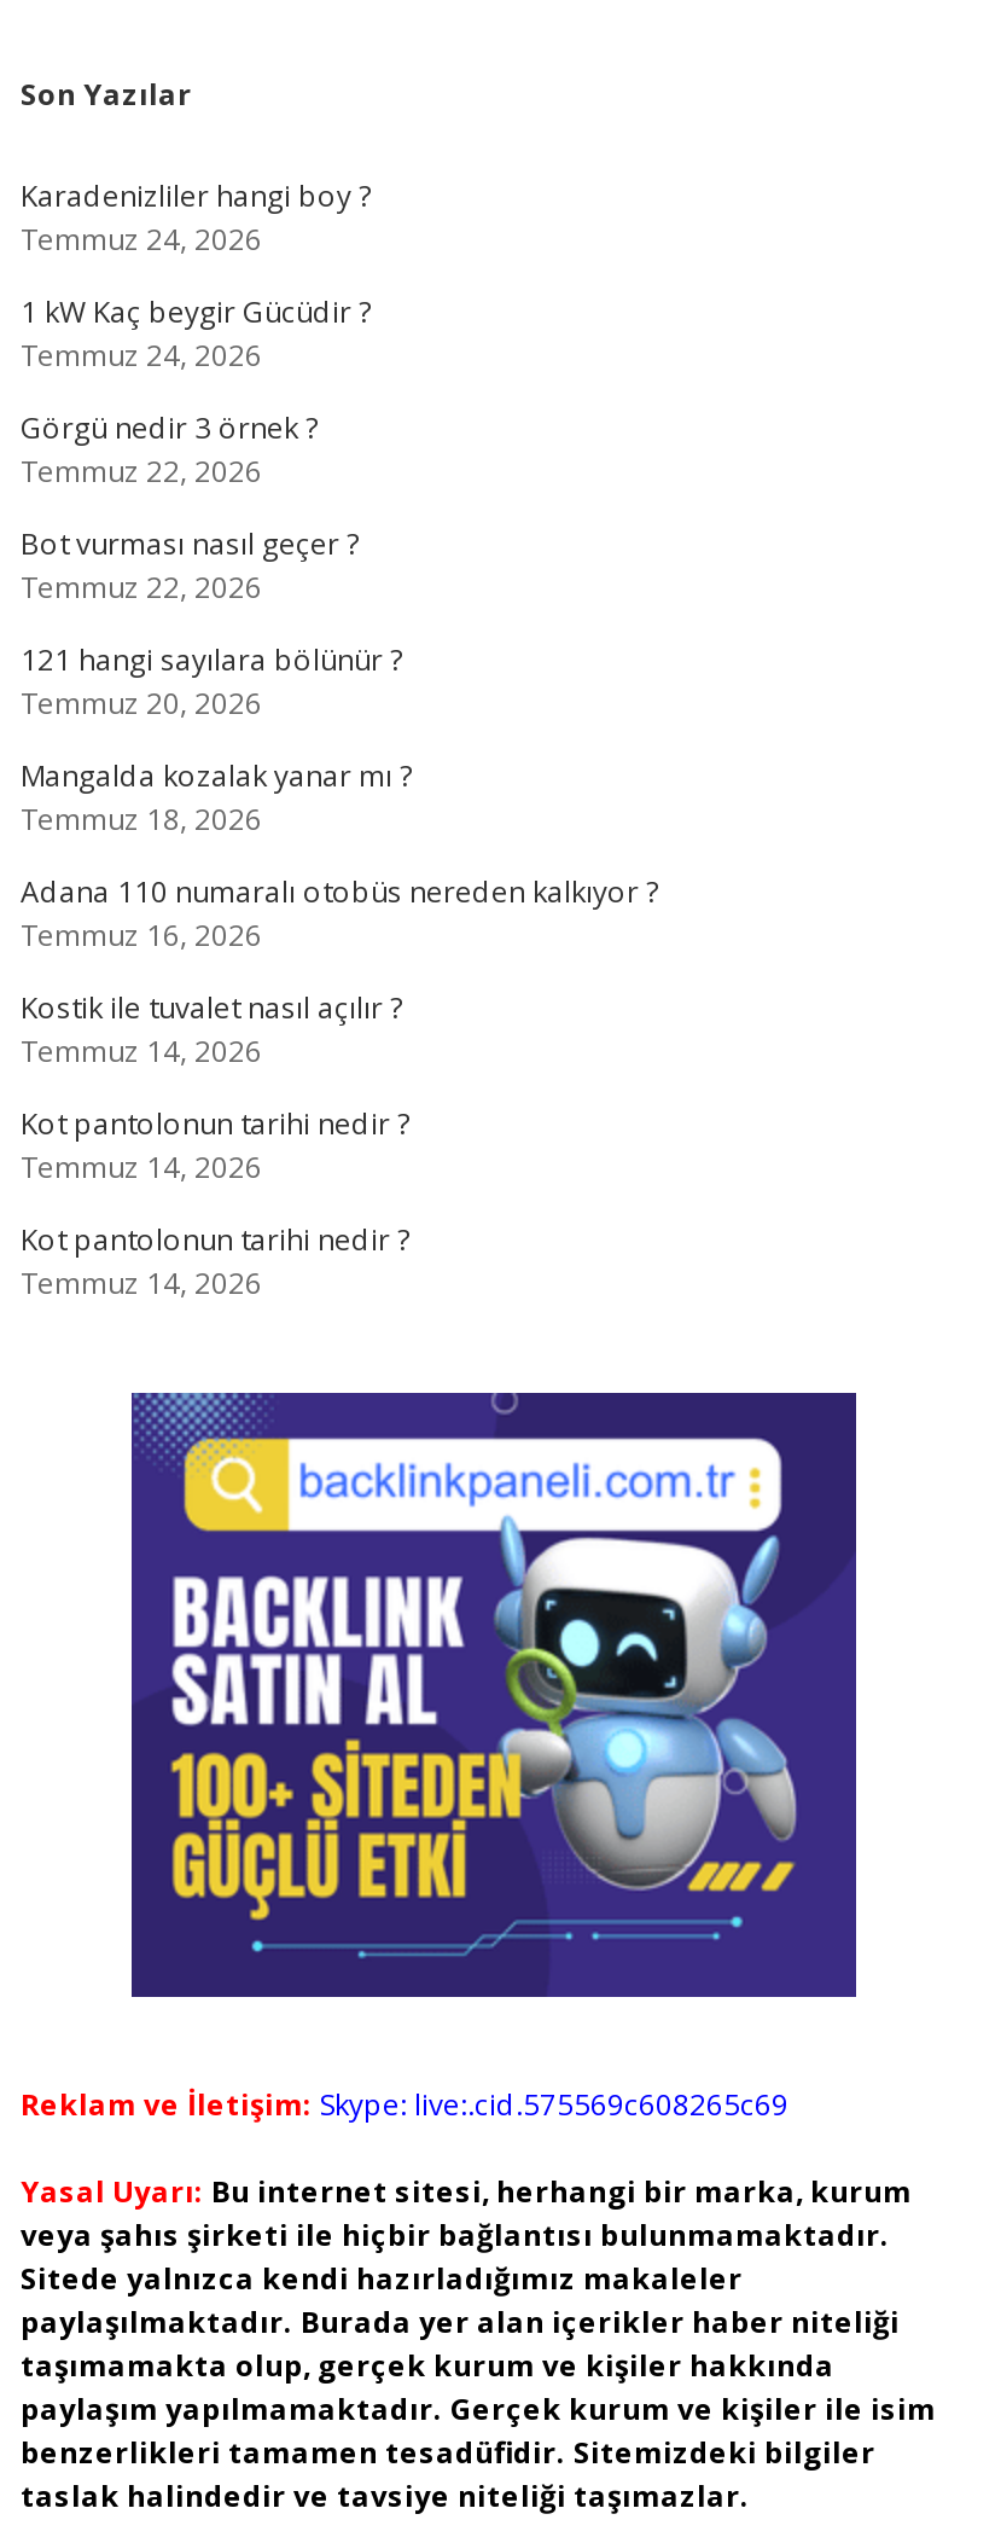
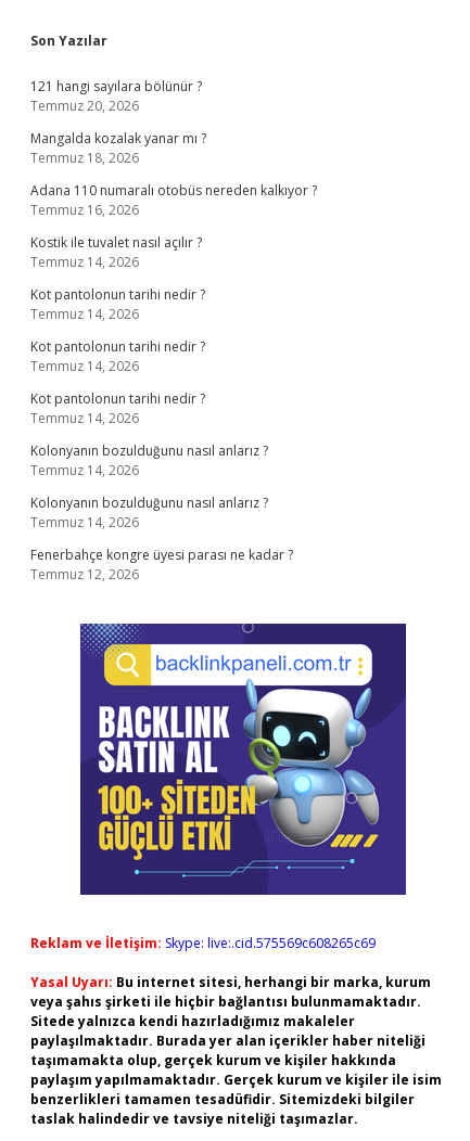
- Karadenizliler hangi boy ?
- Temmuz 24, 2026
- 1 kW Kaç beygir Gücüdir ?
- Temmuz 24, 2026
- Görgü nedir 3 örnek ?
- Temmuz 22, 2026
- Bot vurması nasıl geçer ?
- Temmuz 22, 2026

moved up: 121 hangi sayılara bölünür ? | Temmuz 20, 2026 | Mangalda kozalak yanar mı ? | ... | Kot pantolonun tarihi nedir ? | Temmuz 14, 2026

+ Kot pantolonun tarihi nedir ?
+ Temmuz 14, 2026
+ Kolonyanın bozulduğunu nasıl anlarız ?
+ Temmuz 14, 2026
+ Kolonyanın bozulduğunu nasıl anlarız ?
+ Temmuz 14, 2026
+ Fenerbahçe kongre üyesi parası ne kadar ?
+ Temmuz 12, 2026
